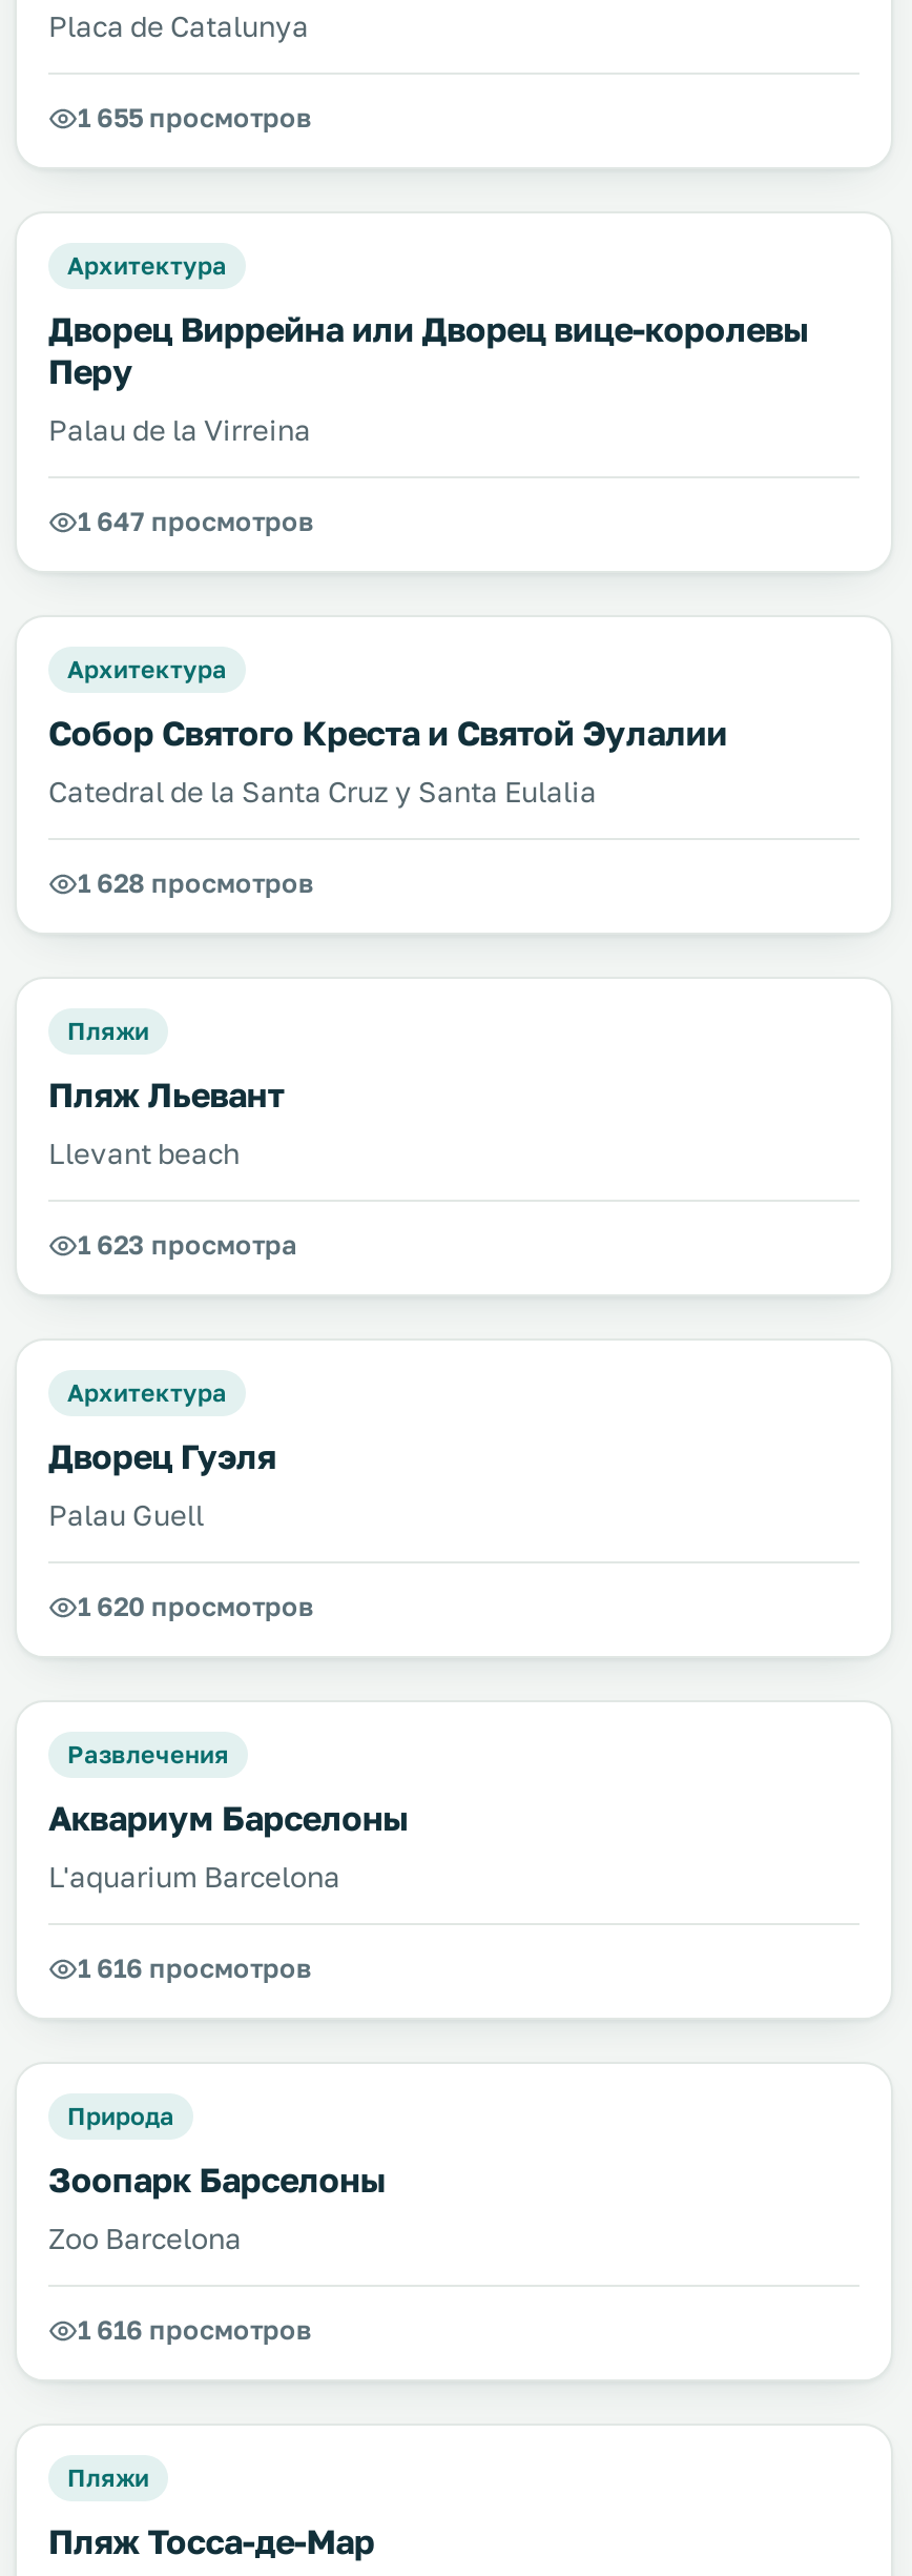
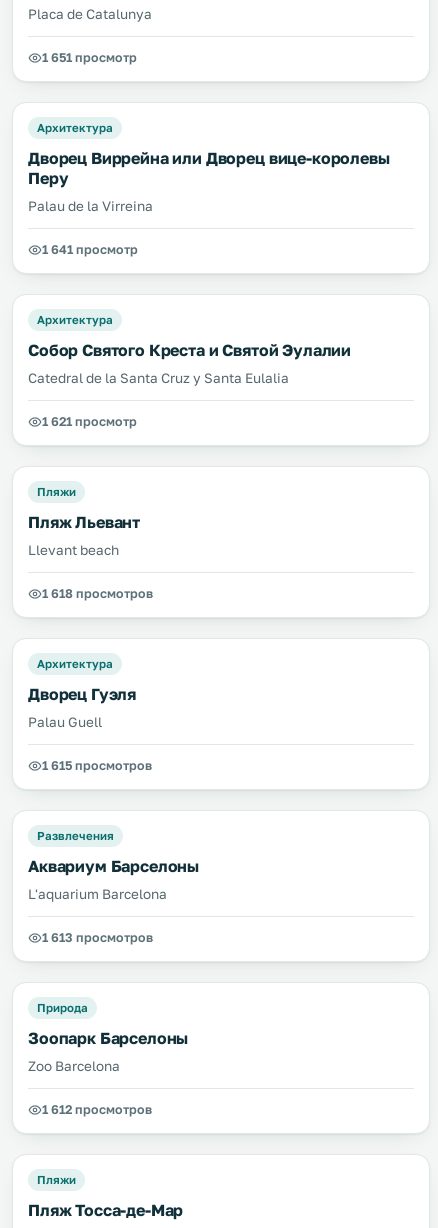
- 1 655 просмотров
+ 1 651 просмотр

- 1 647 просмотров
+ 1 641 просмотр

- 1 628 просмотров
+ 1 621 просмотр

- 1 623 просмотра
+ 1 618 просмотров

- 1 620 просмотров
+ 1 615 просмотров

- 1 616 просмотров
+ 1 613 просмотров

- 1 616 просмотров
+ 1 612 просмотров
